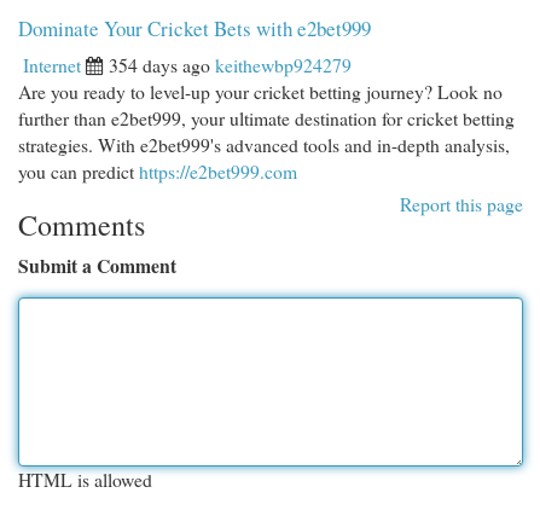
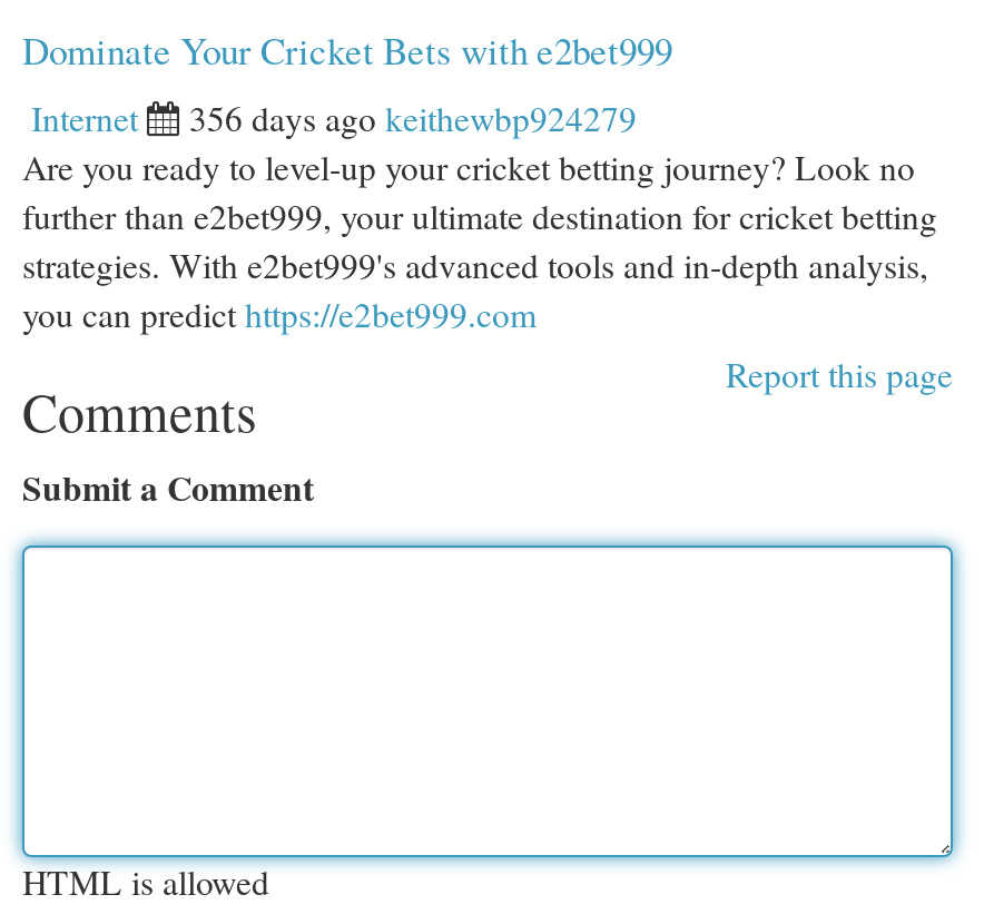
- 354 days ago keithewbp924279
+ 356 days ago keithewbp924279
